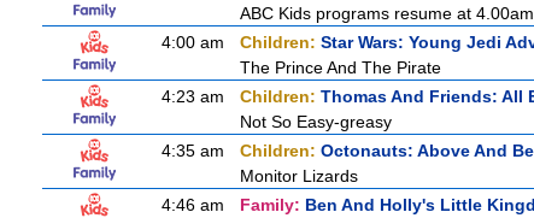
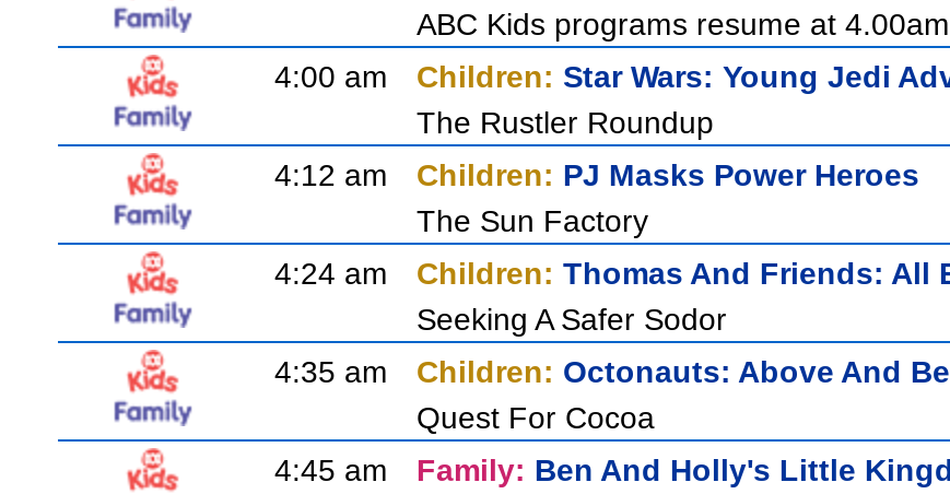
- The Prince And The Pirate
- 4:23 am
+ The Rustler Roundup
+ 4:12 am
+ Children: PJ Masks Power Heroes
+ The Sun Factory
+ 4:24 am

- Not So Easy-greasy
+ Seeking A Safer Sodor

- Monitor Lizards
+ Quest For Cocoa

- 4:46 am
+ 4:45 am
